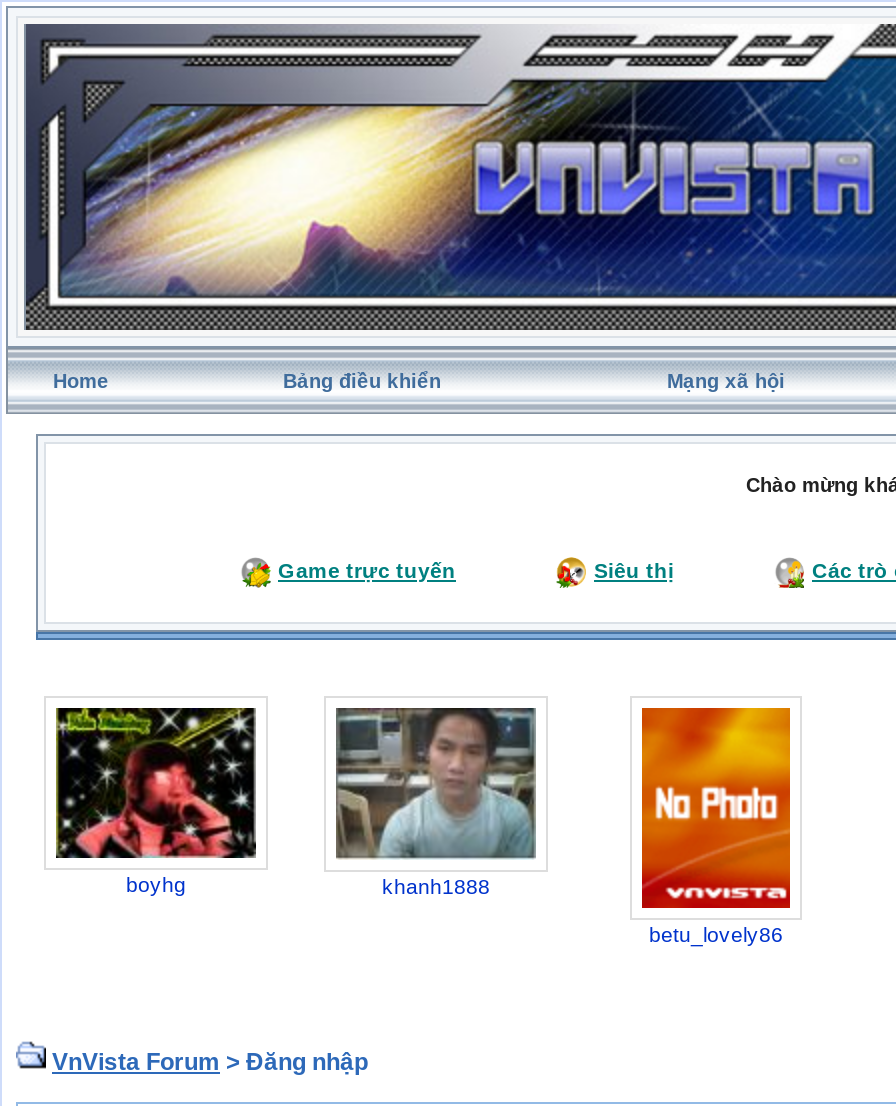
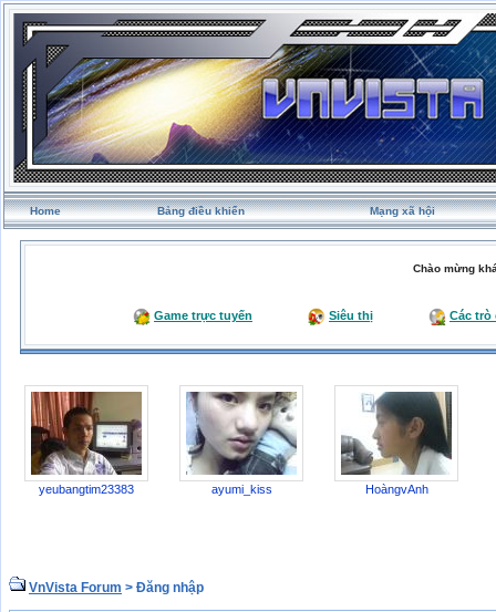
- [image]
- boyhg
- khanh1888
- betu_lovely86
+ [image]
+ yeubangtim23383
+ ayumi_kiss
+ HoàngvAnh

- [image]
+ [image]

- [image]
+ [image]
